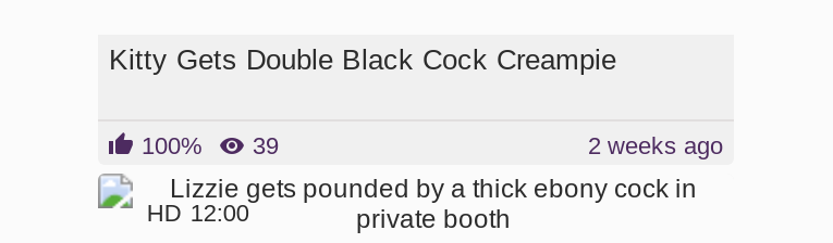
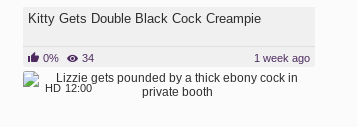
- 100%
+ 0%

- 39
+ 34

- 2 weeks ago
+ 1 week ago
